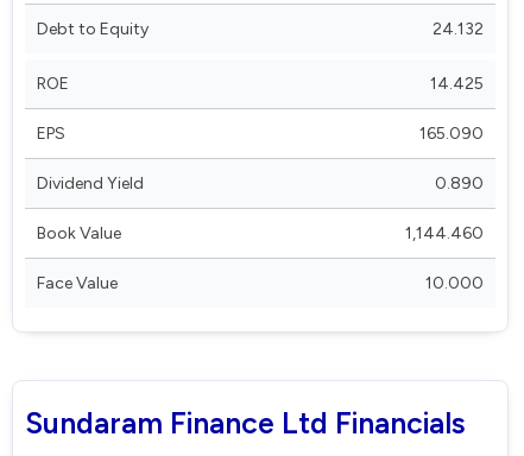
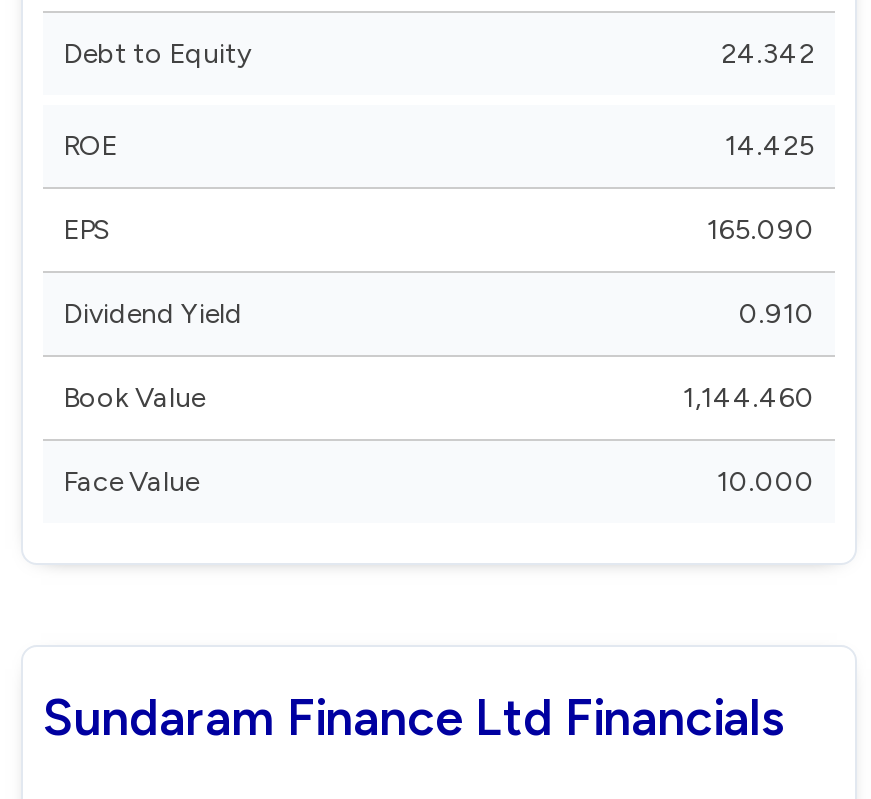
- 24.132
+ 24.342

- 0.890
+ 0.910
